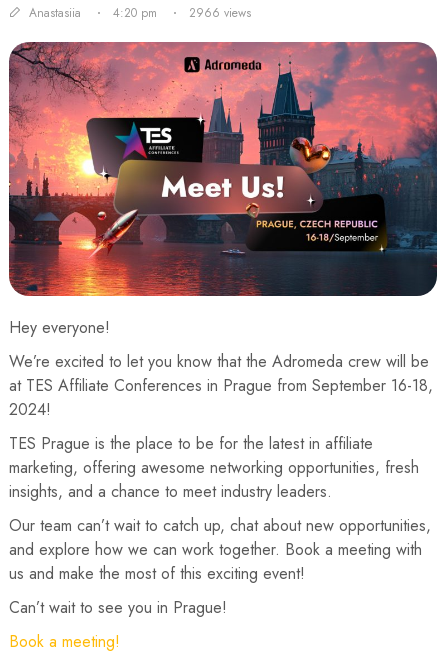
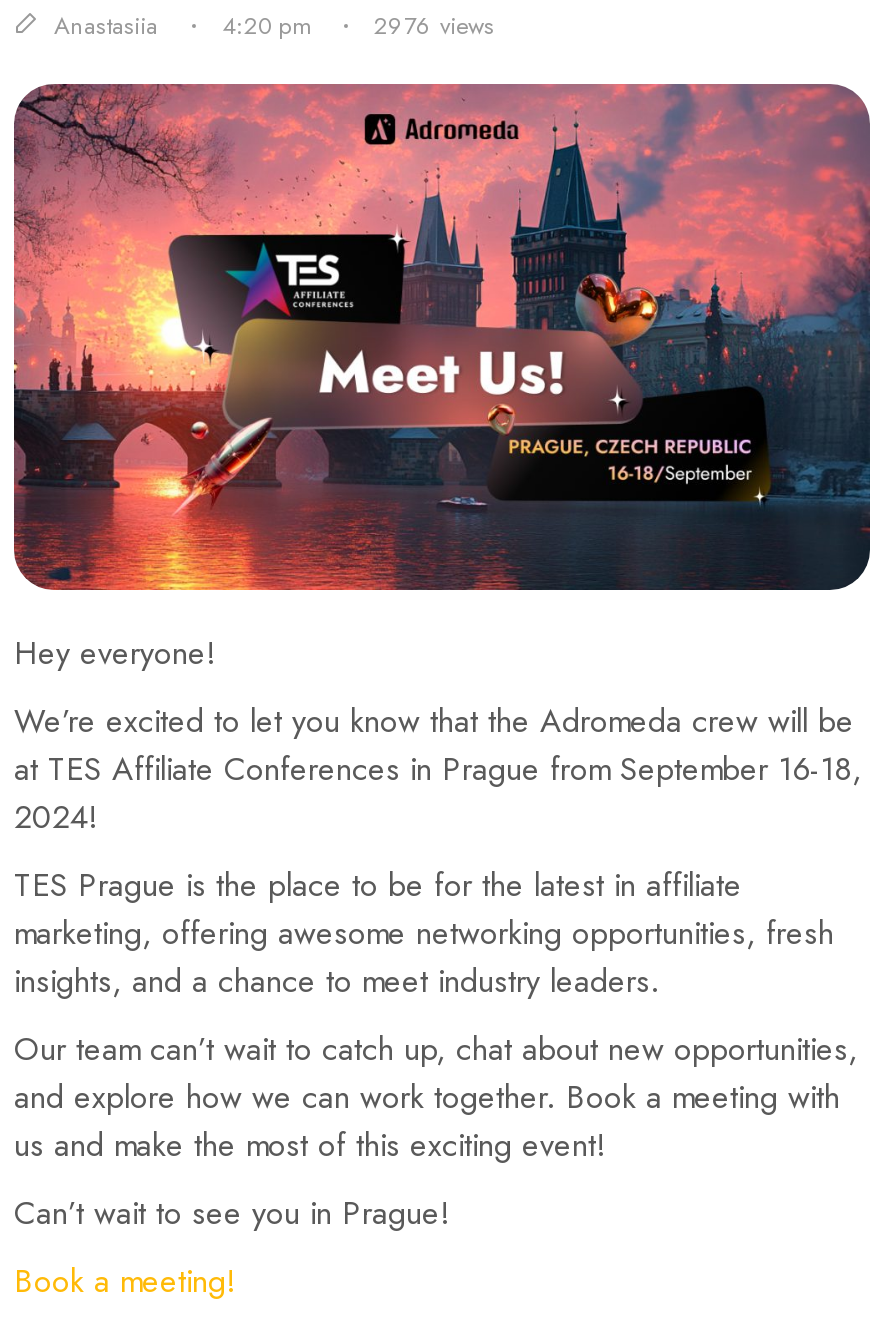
- Anastasiia 4:20 pm 2966 views
+ Anastasiia 4:20 pm 2976 views
